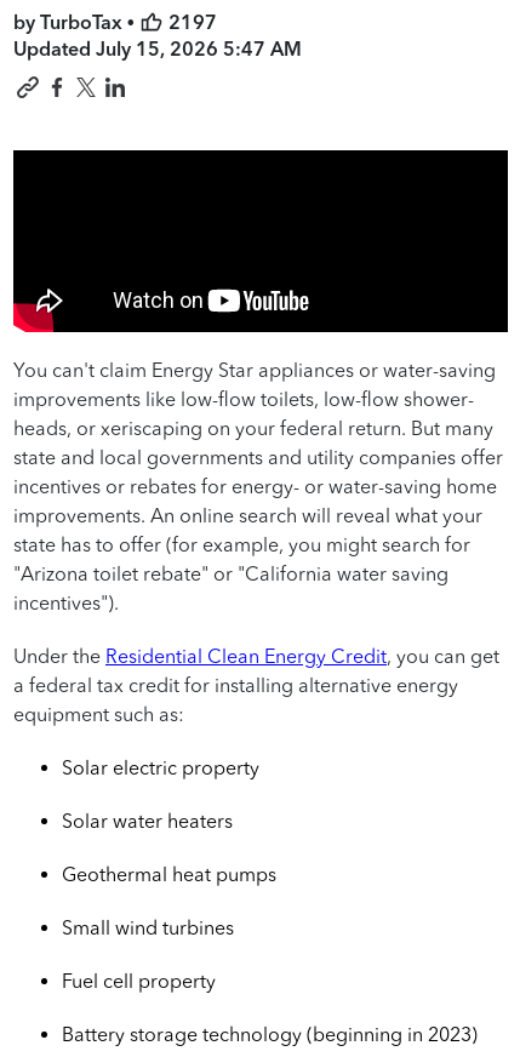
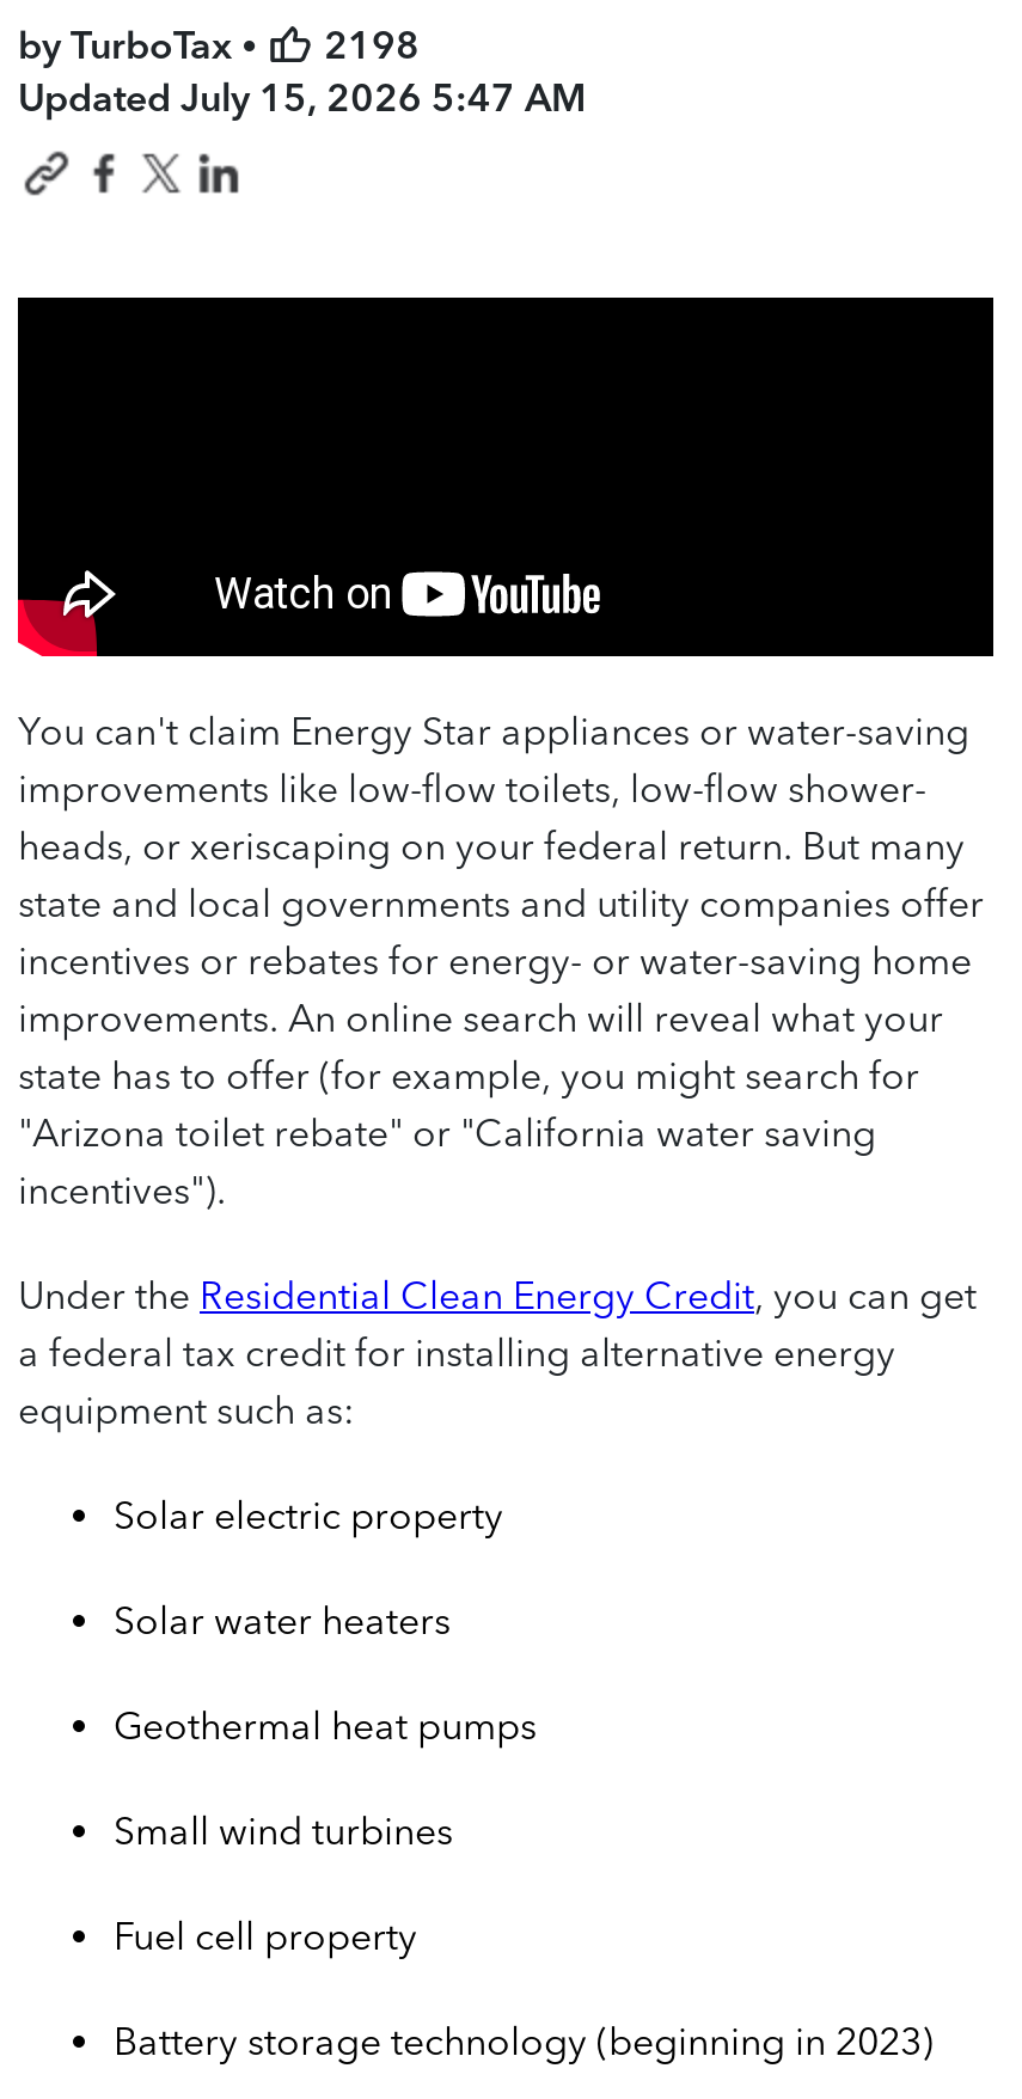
- by TurboTax • 2197
+ by TurboTax • 2198
